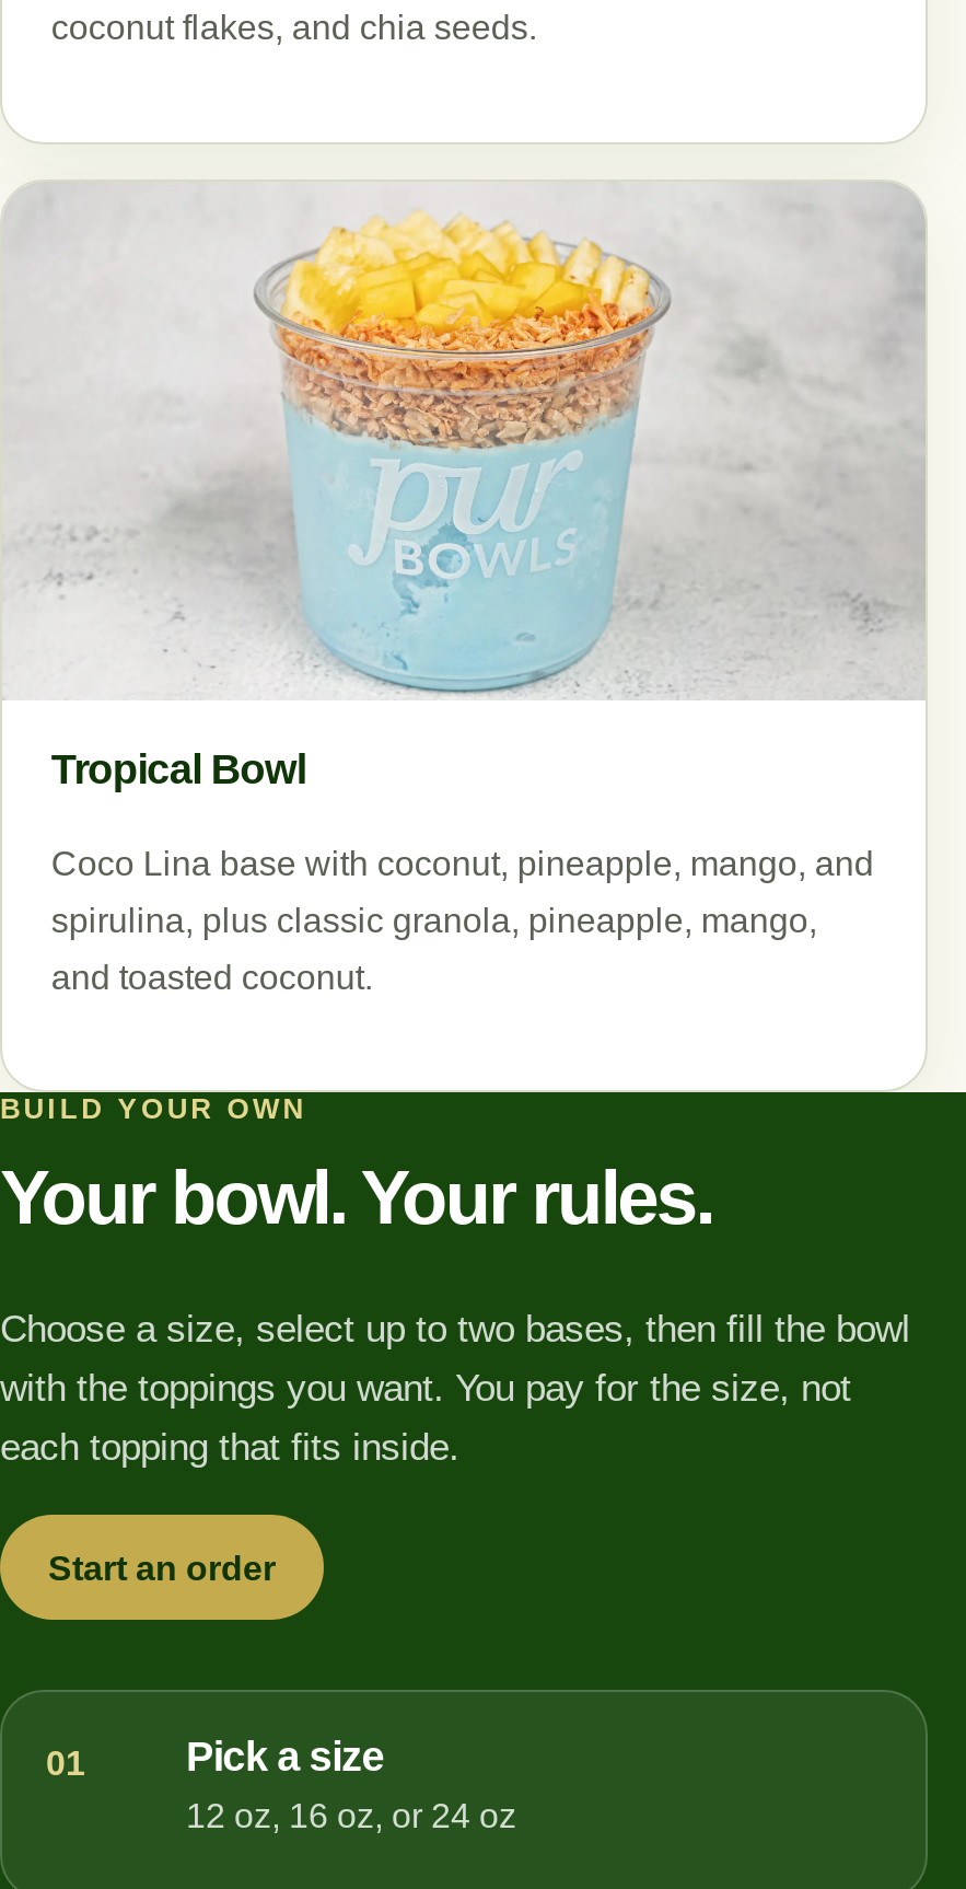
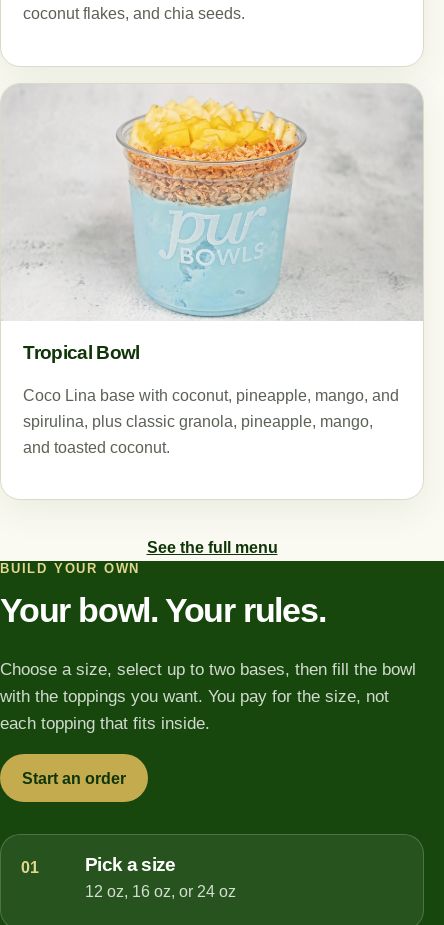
+ See the full menu
